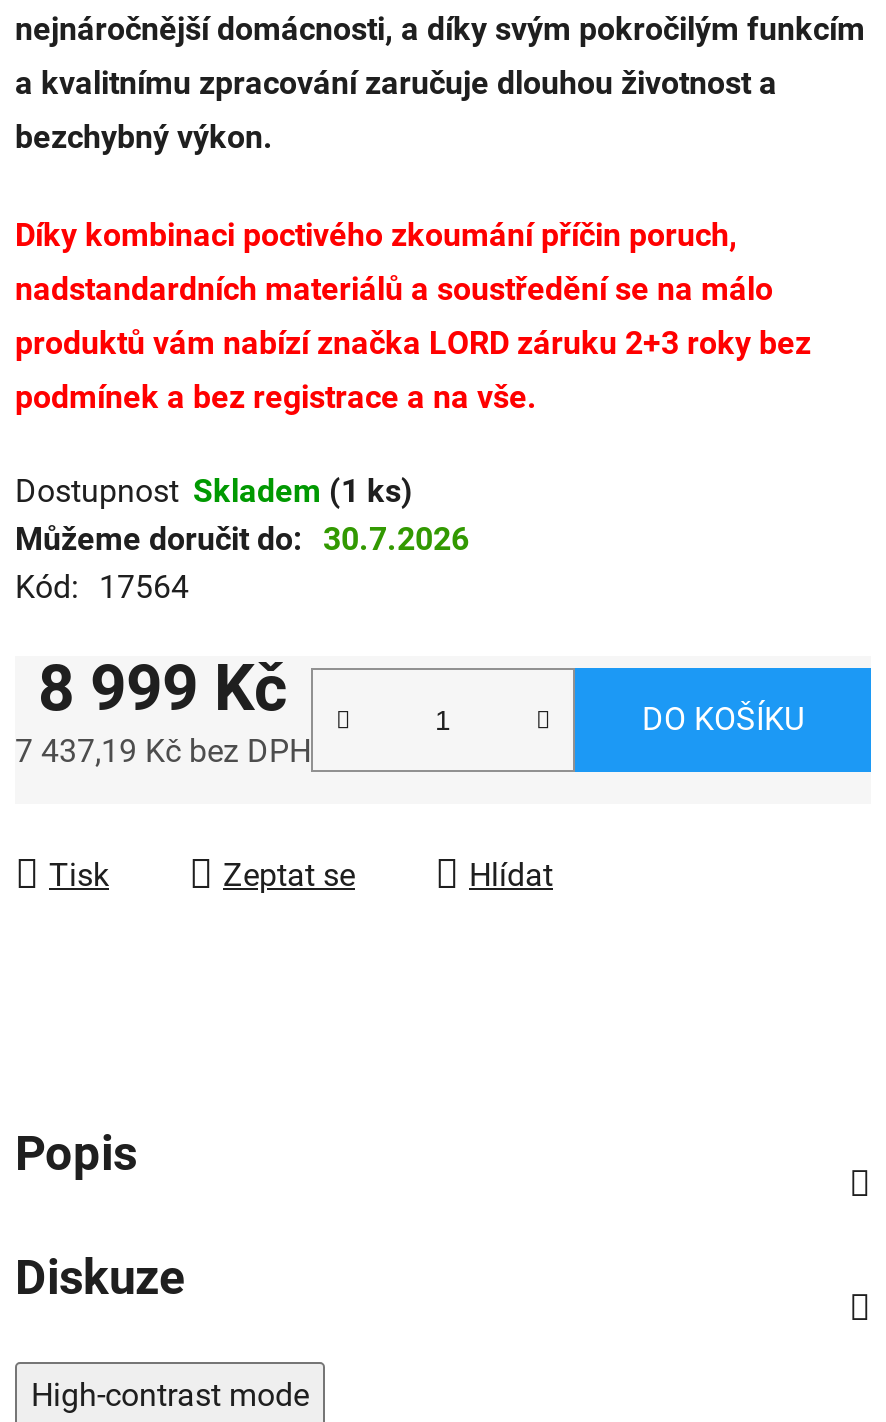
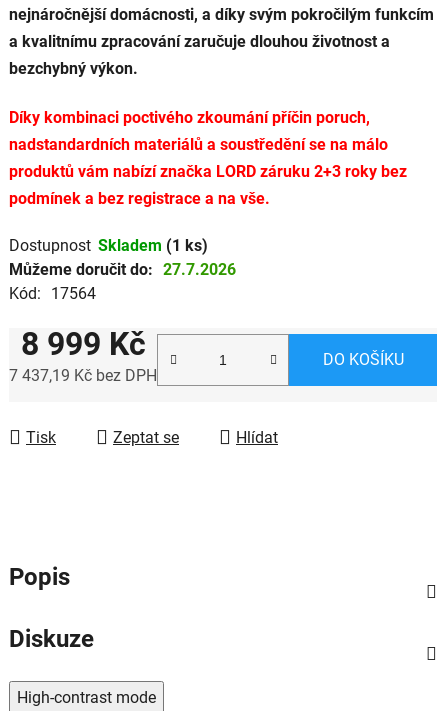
- Můžeme doručit do: 30.7.2026
+ Můžeme doručit do: 27.7.2026
